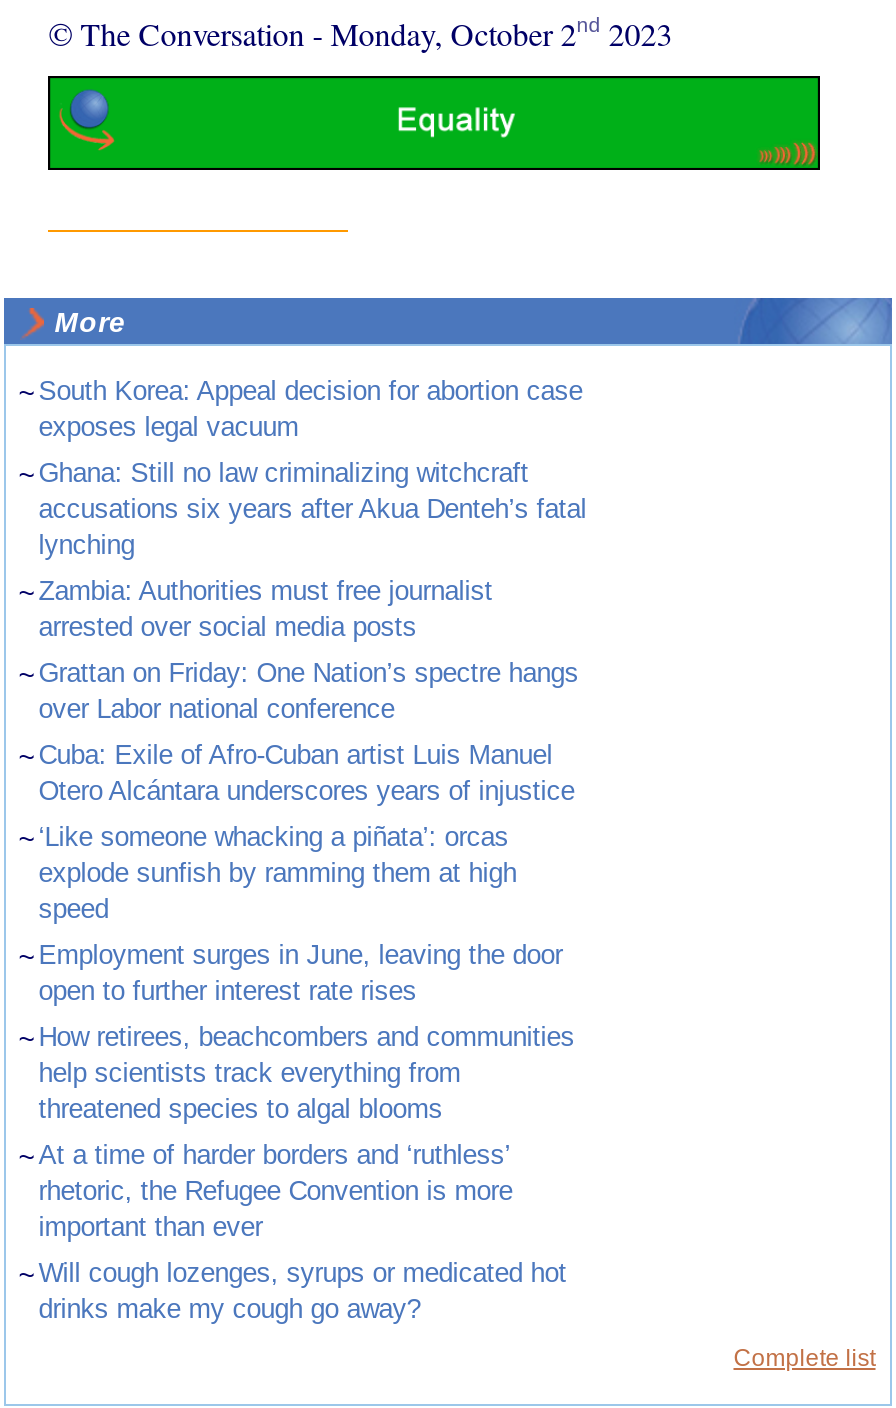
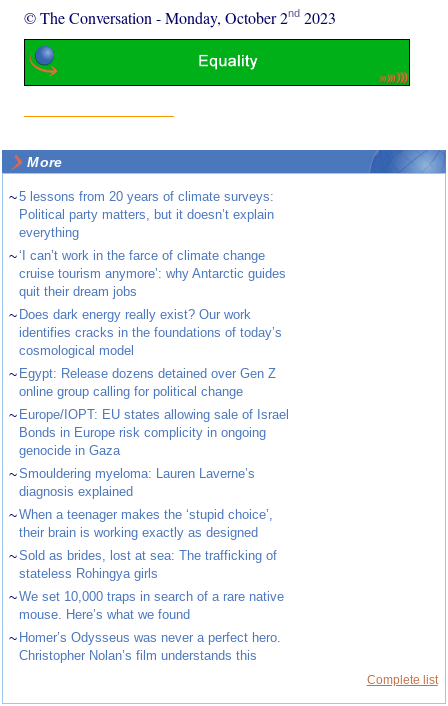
- ~ South Korea: Appeal decision for abortion case
- exposes legal vacuum
+ ~ 5 lessons from 20 years of climate surveys:
+ Political party matters, but it doesn’t explain
+ everything

- ~ Ghana: Still no law criminalizing witchcraft
- accusations six years after Akua Denteh’s fatal
- lynching
+ ~ ‘I can’t work in the farce of climate change
+ cruise tourism anymore’: why Antarctic guides
+ quit their dream jobs

- ~ Zambia: Authorities must free journalist
- arrested over social media posts
+ ~ Does dark energy really exist? Our work
+ identifies cracks in the foundations of today’s
+ cosmological model

- ~ Grattan on Friday: One Nation’s spectre hangs
- over Labor national conference
+ ~ Egypt: Release dozens detained over Gen Z
+ online group calling for political change

- ~ Cuba: Exile of Afro-Cuban artist Luis Manuel
- Otero Alcántara underscores years of injustice
+ ~ Europe/IOPT: EU states allowing sale of Israel
+ Bonds in Europe risk complicity in ongoing
+ genocide in Gaza

- ~ ‘Like someone whacking a piñata’: orcas
- explode sunfish by ramming them at high
- speed
+ ~ Smouldering myeloma: Lauren Laverne’s
+ diagnosis explained

- ~ Employment surges in June, leaving the door
- open to further interest rate rises
+ ~ When a teenager makes the ‘stupid choice’,
+ their brain is working exactly as designed

- ~ How retirees, beachcombers and communities
- help scientists track everything from
- threatened species to algal blooms
+ ~ Sold as brides, lost at sea: The trafficking of
+ stateless Rohingya girls

- ~ At a time of harder borders and ‘ruthless’
- rhetoric, the Refugee Convention is more
- important than ever
+ ~ We set 10,000 traps in search of a rare native
+ mouse. Here’s what we found

- ~ Will cough lozenges, syrups or medicated hot
- drinks make my cough go away?
+ ~ Homer’s Odysseus was never a perfect hero.
+ Christopher Nolan’s film understands this
